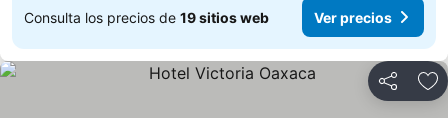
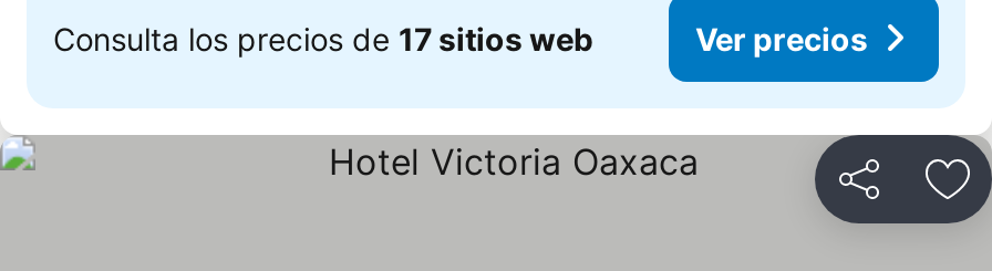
- Consulta los precios de 19 sitios web
+ Consulta los precios de 17 sitios web
